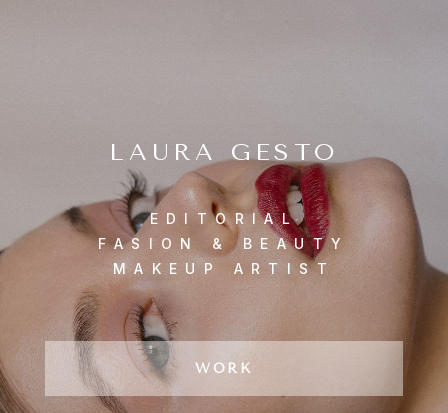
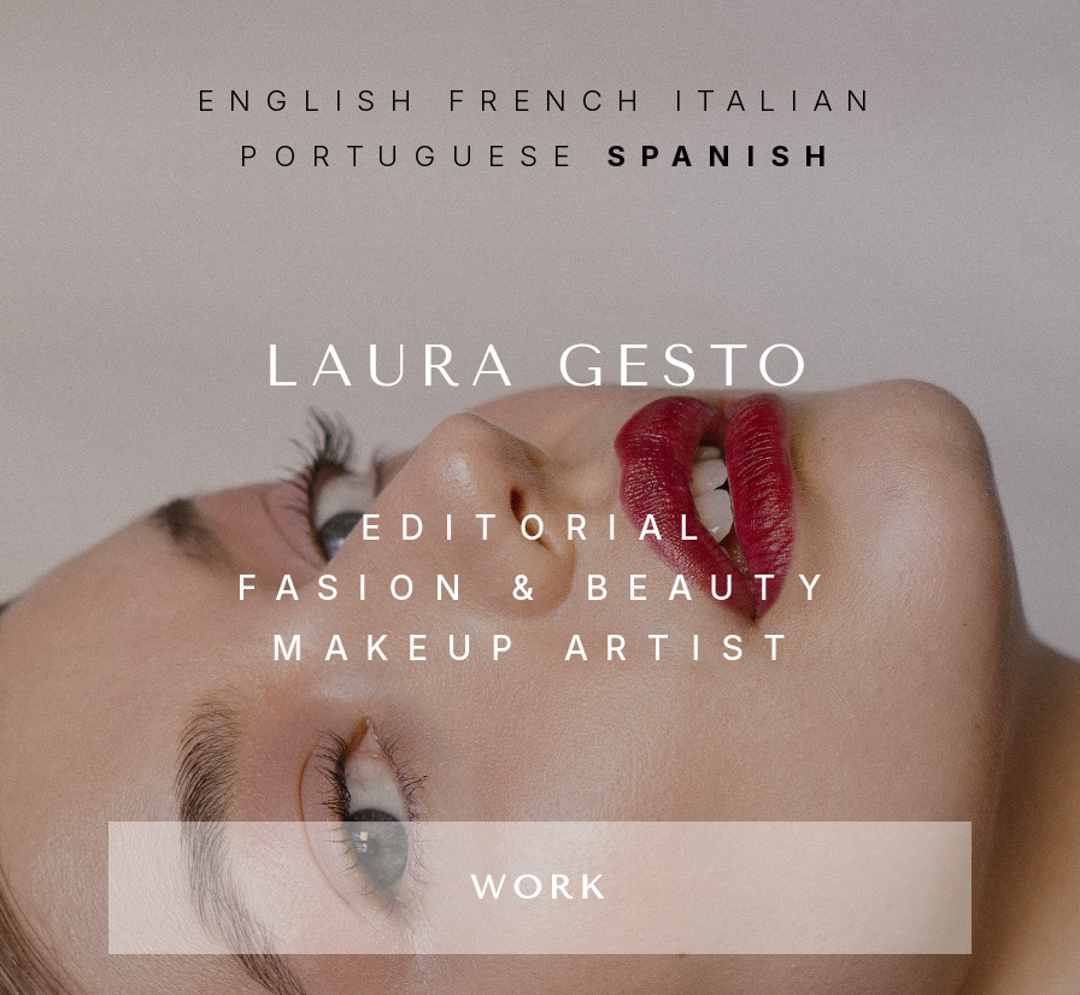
+ ENGLISH FRENCH ITALIAN
+ PORTUGUESE SPANISH
